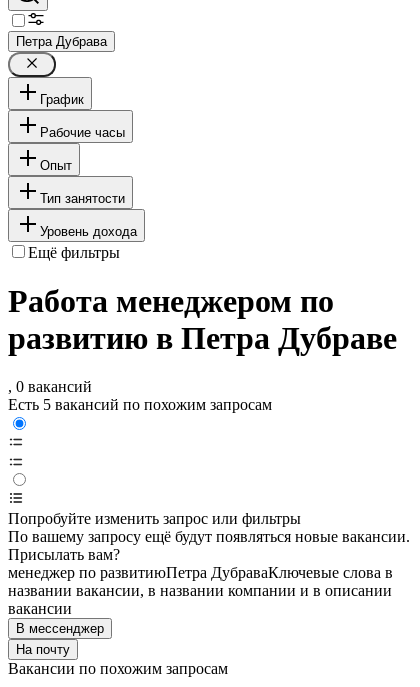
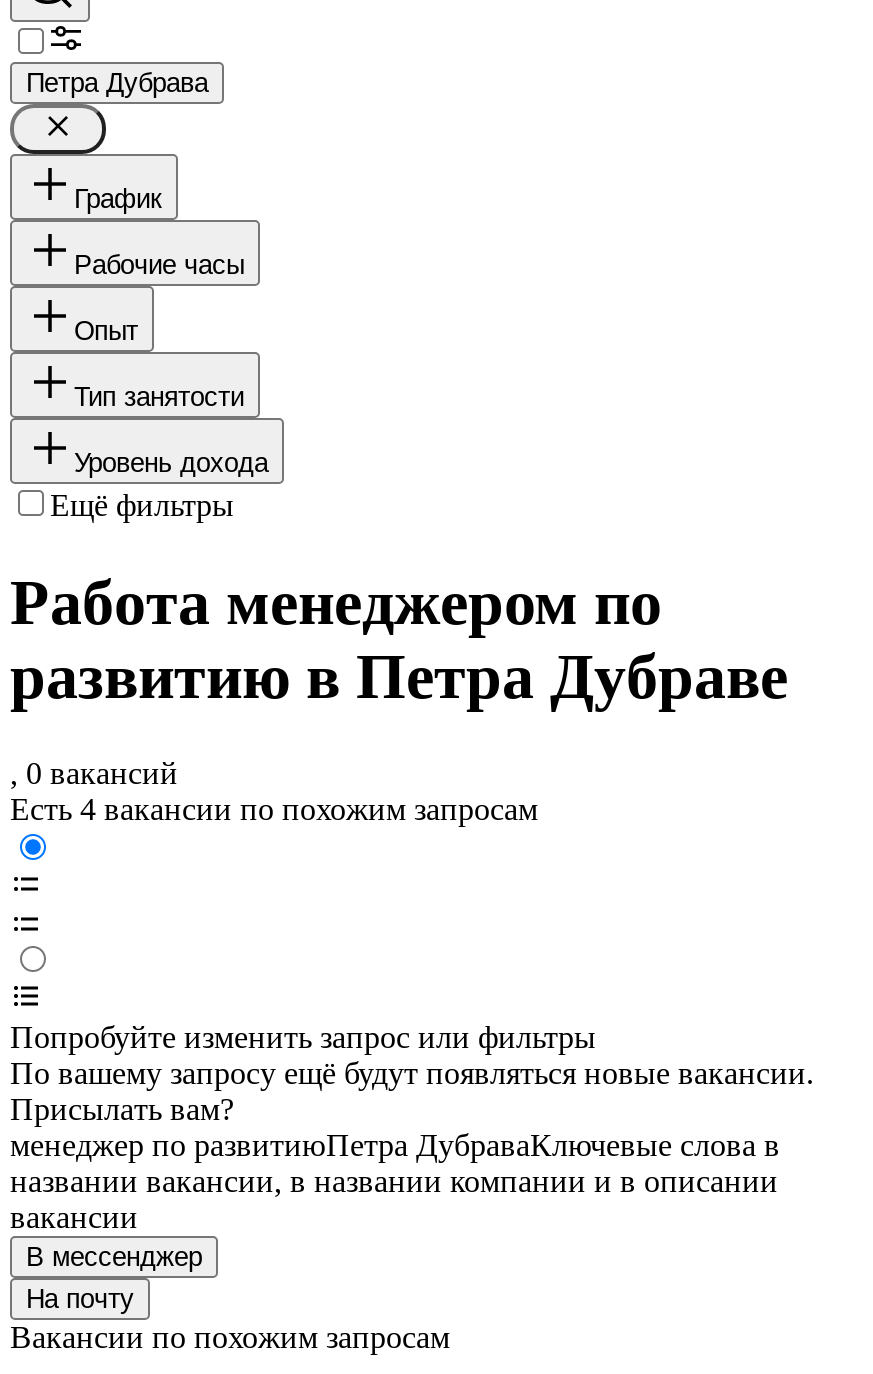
- Есть 5 вакансий по похожим запросам
+ Есть 4 вакансии по похожим запросам
